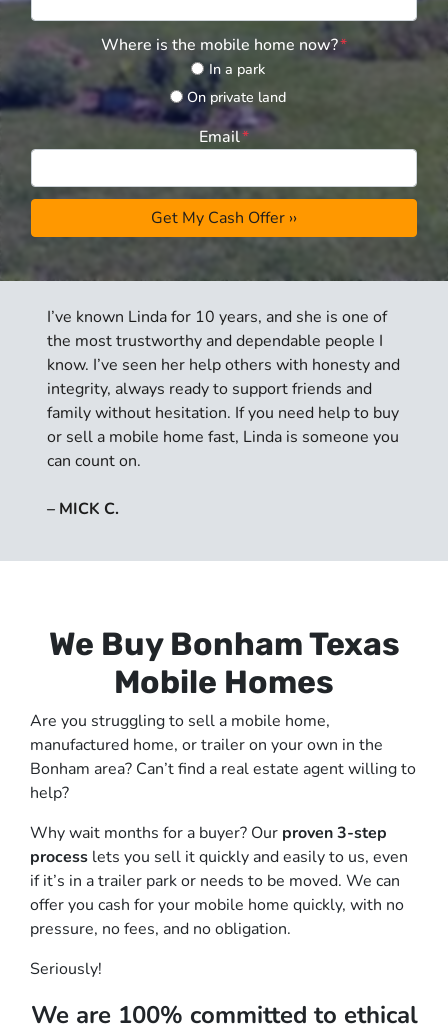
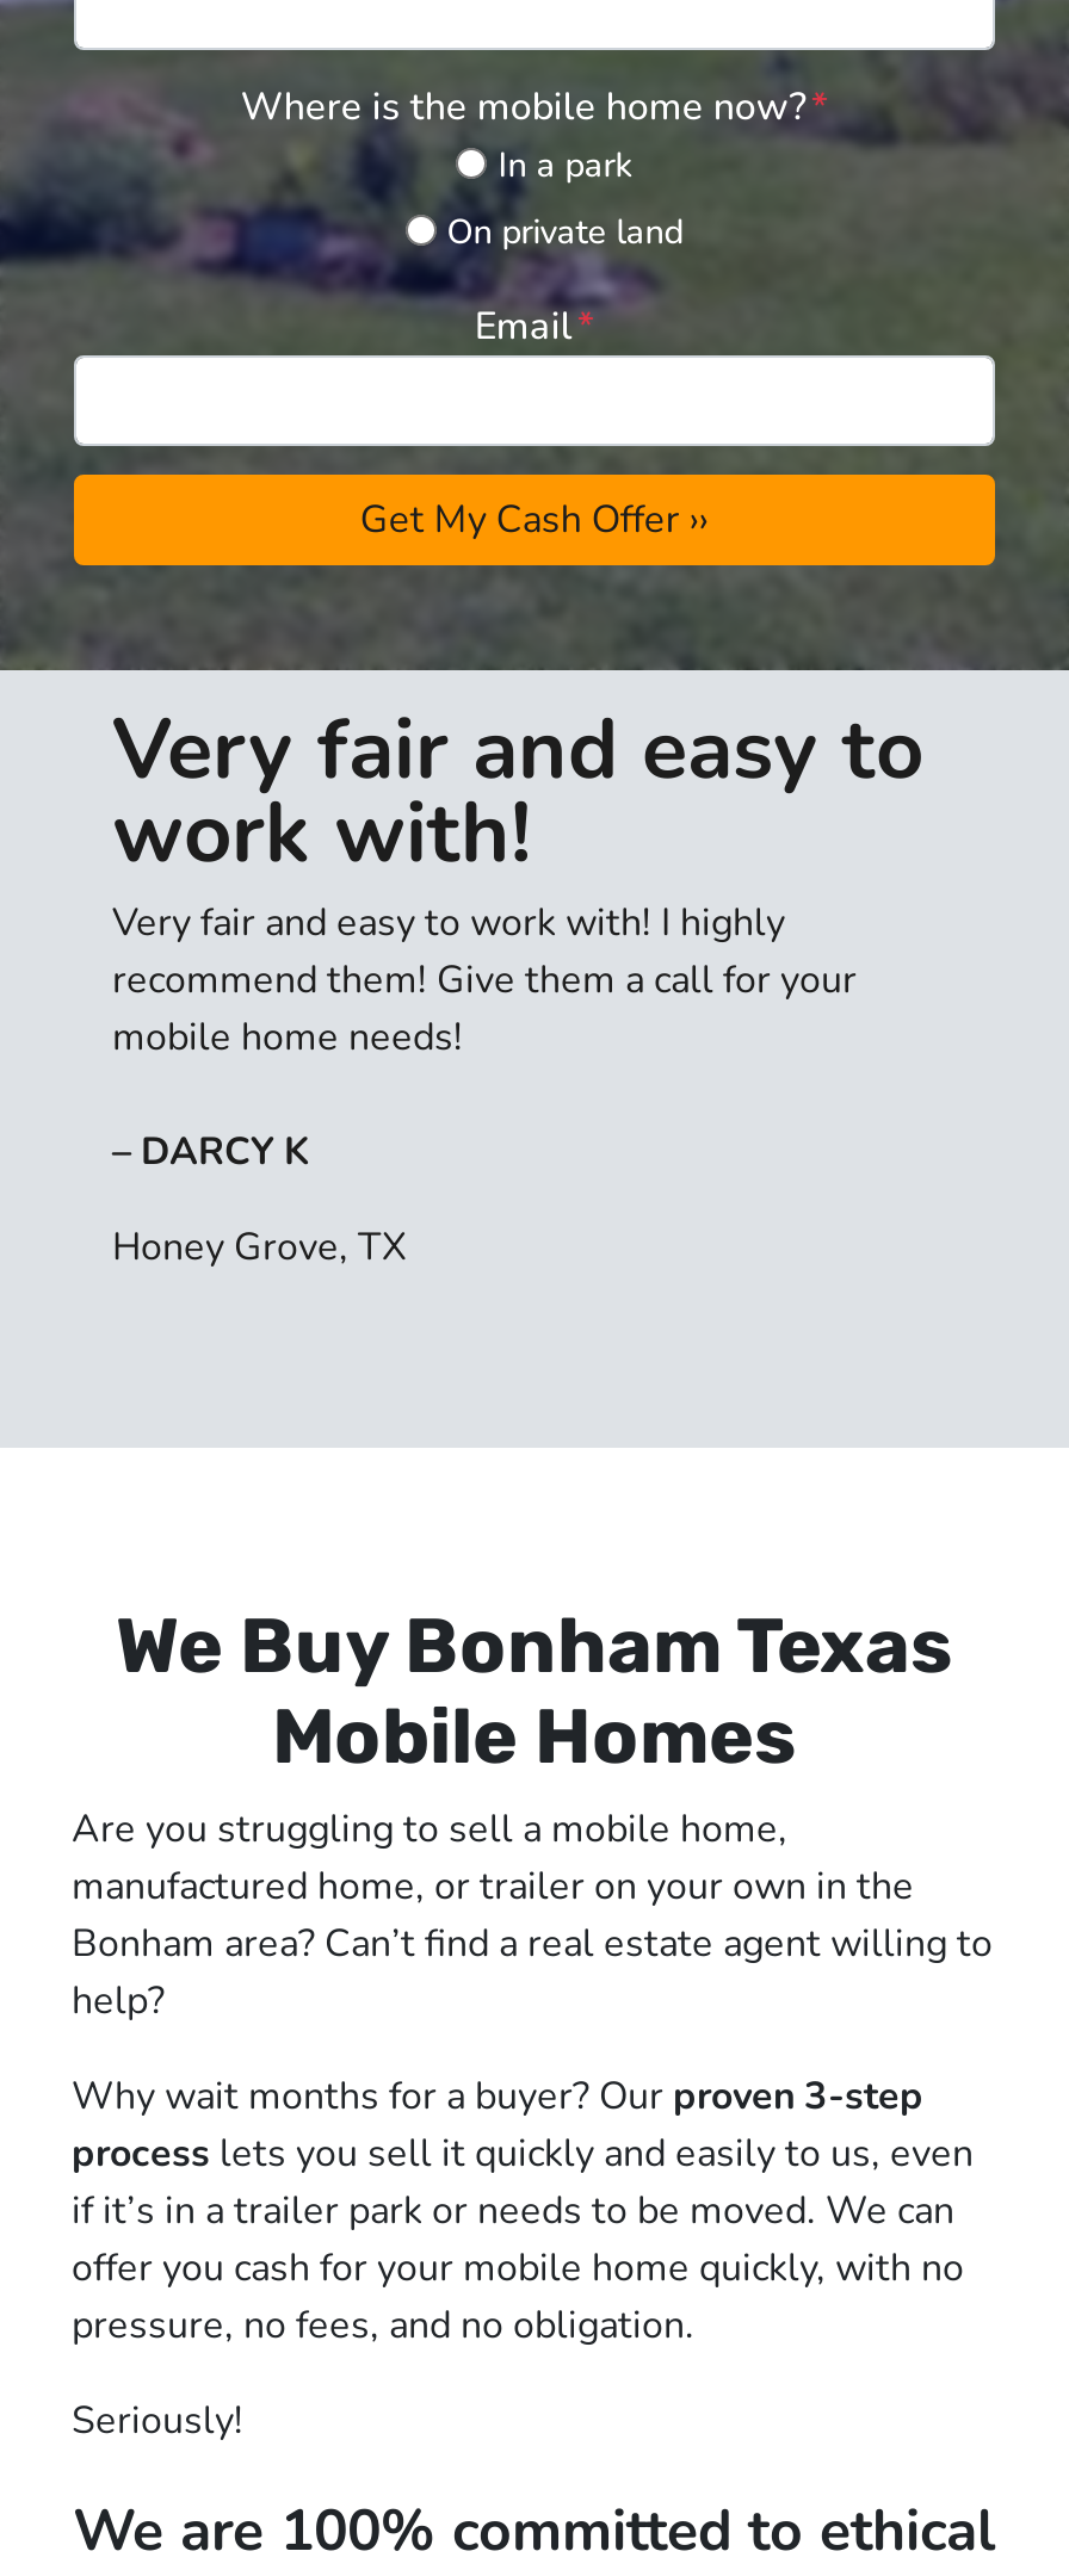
- I’ve known Linda for 10 years, and she is one of
- the most trustworthy and dependable people I
- know. I’ve seen her help others with honesty and
- integrity, always ready to support friends and
- family without hesitation. If you need help to buy
- or sell a mobile home fast, Linda is someone you
- can count on.
- – MICK C.
+ Very fair and easy to
+ work with!
+ Very fair and easy to work with! I highly
+ recommend them! Give them a call for your
+ mobile home needs!
+ – DARCY K
+ Honey Grove, TX
